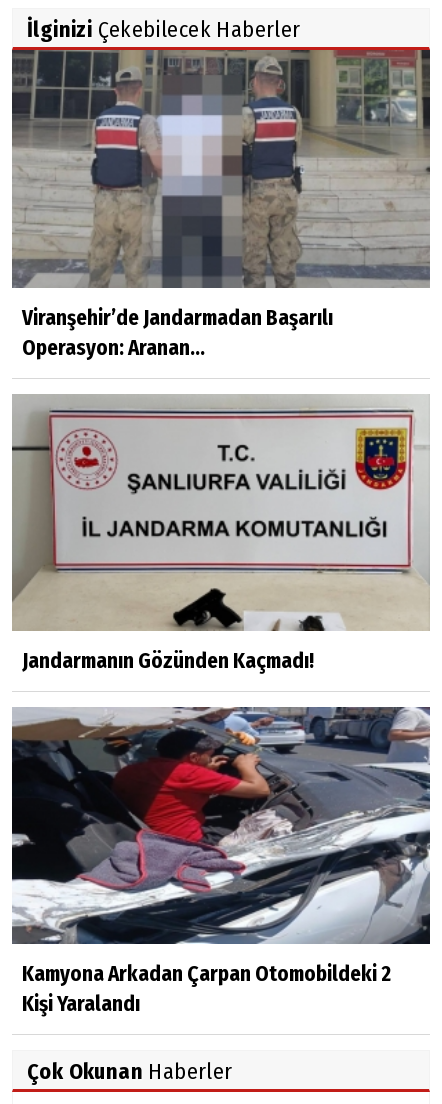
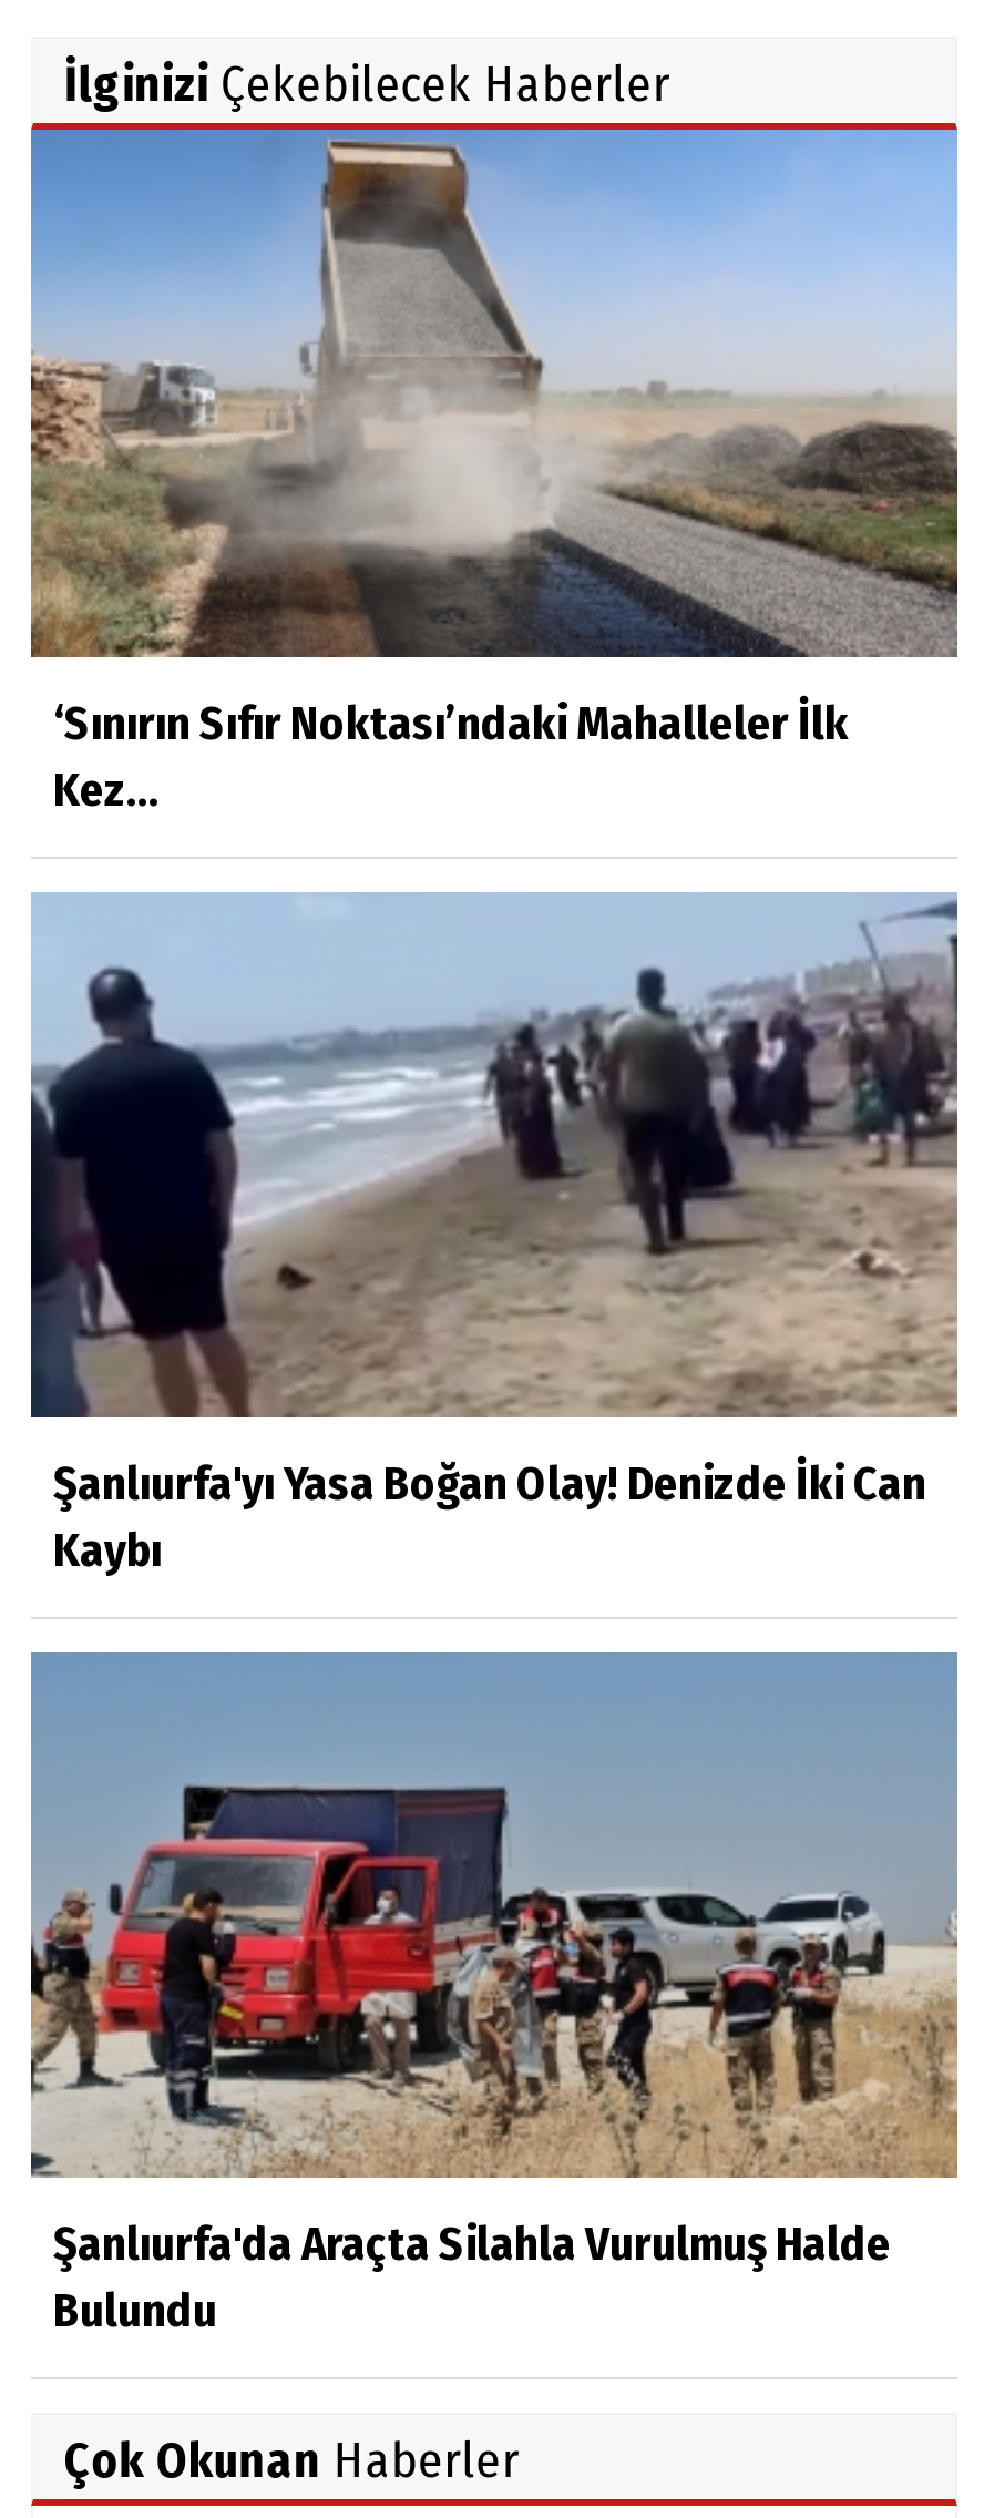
- [image]
- Viranşehir’de Jandarmadan Başarılı
- Operasyon: Aranan...
+ [image]
+ ‘Sınırın Sıfır Noktası’ndaki Mahalleler İlk
+ Kez...

- [image]
- Jandarmanın Gözünden Kaçmadı!
+ [image]
+ Şanlıurfa'yı Yasa Boğan Olay! Denizde İki Can
+ Kaybı

- [image]
- Kamyona Arkadan Çarpan Otomobildeki 2
- Kişi Yaralandı
+ [image]
+ Şanlıurfa'da Araçta Silahla Vurulmuş Halde
+ Bulundu
